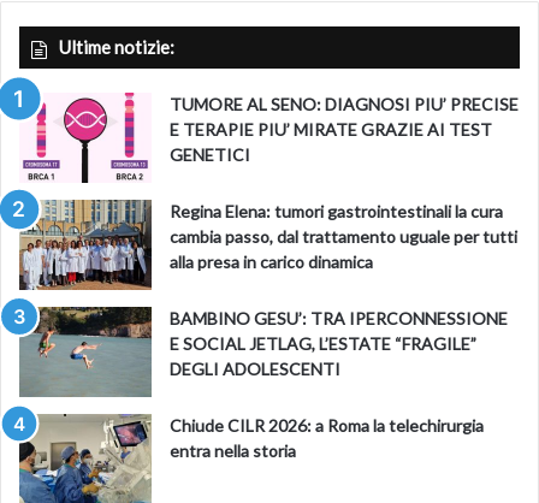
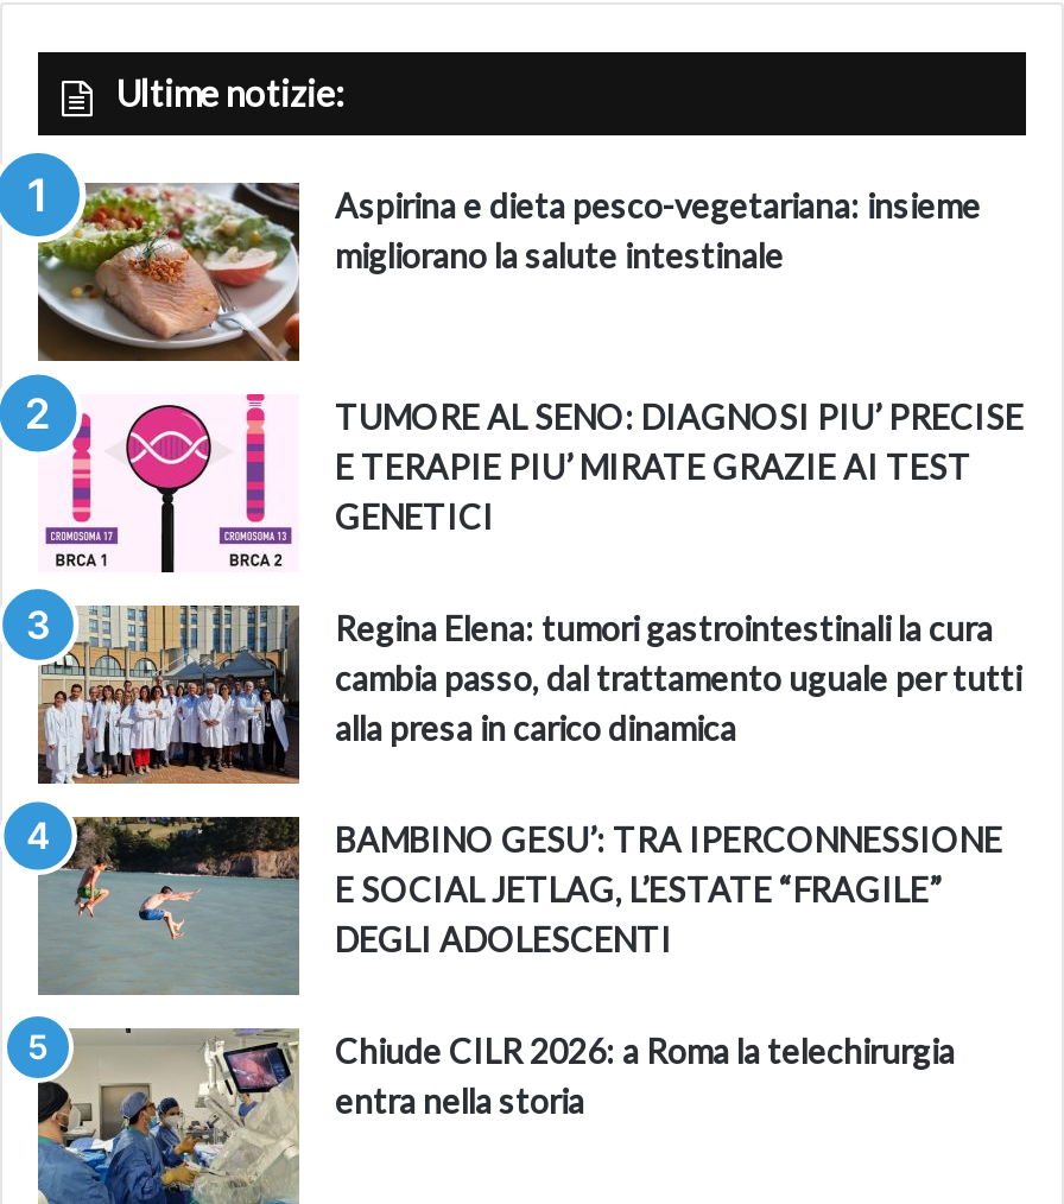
+ [image]
+ Aspirina e dieta pesco-vegetariana: insieme
+ migliorano la salute intestinale
